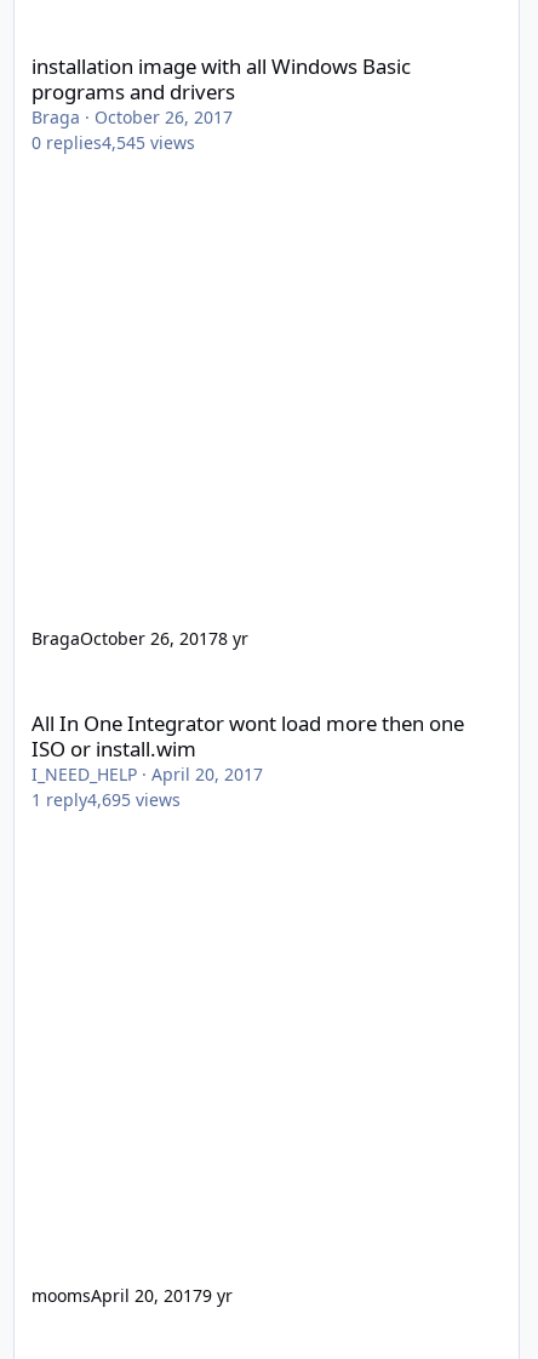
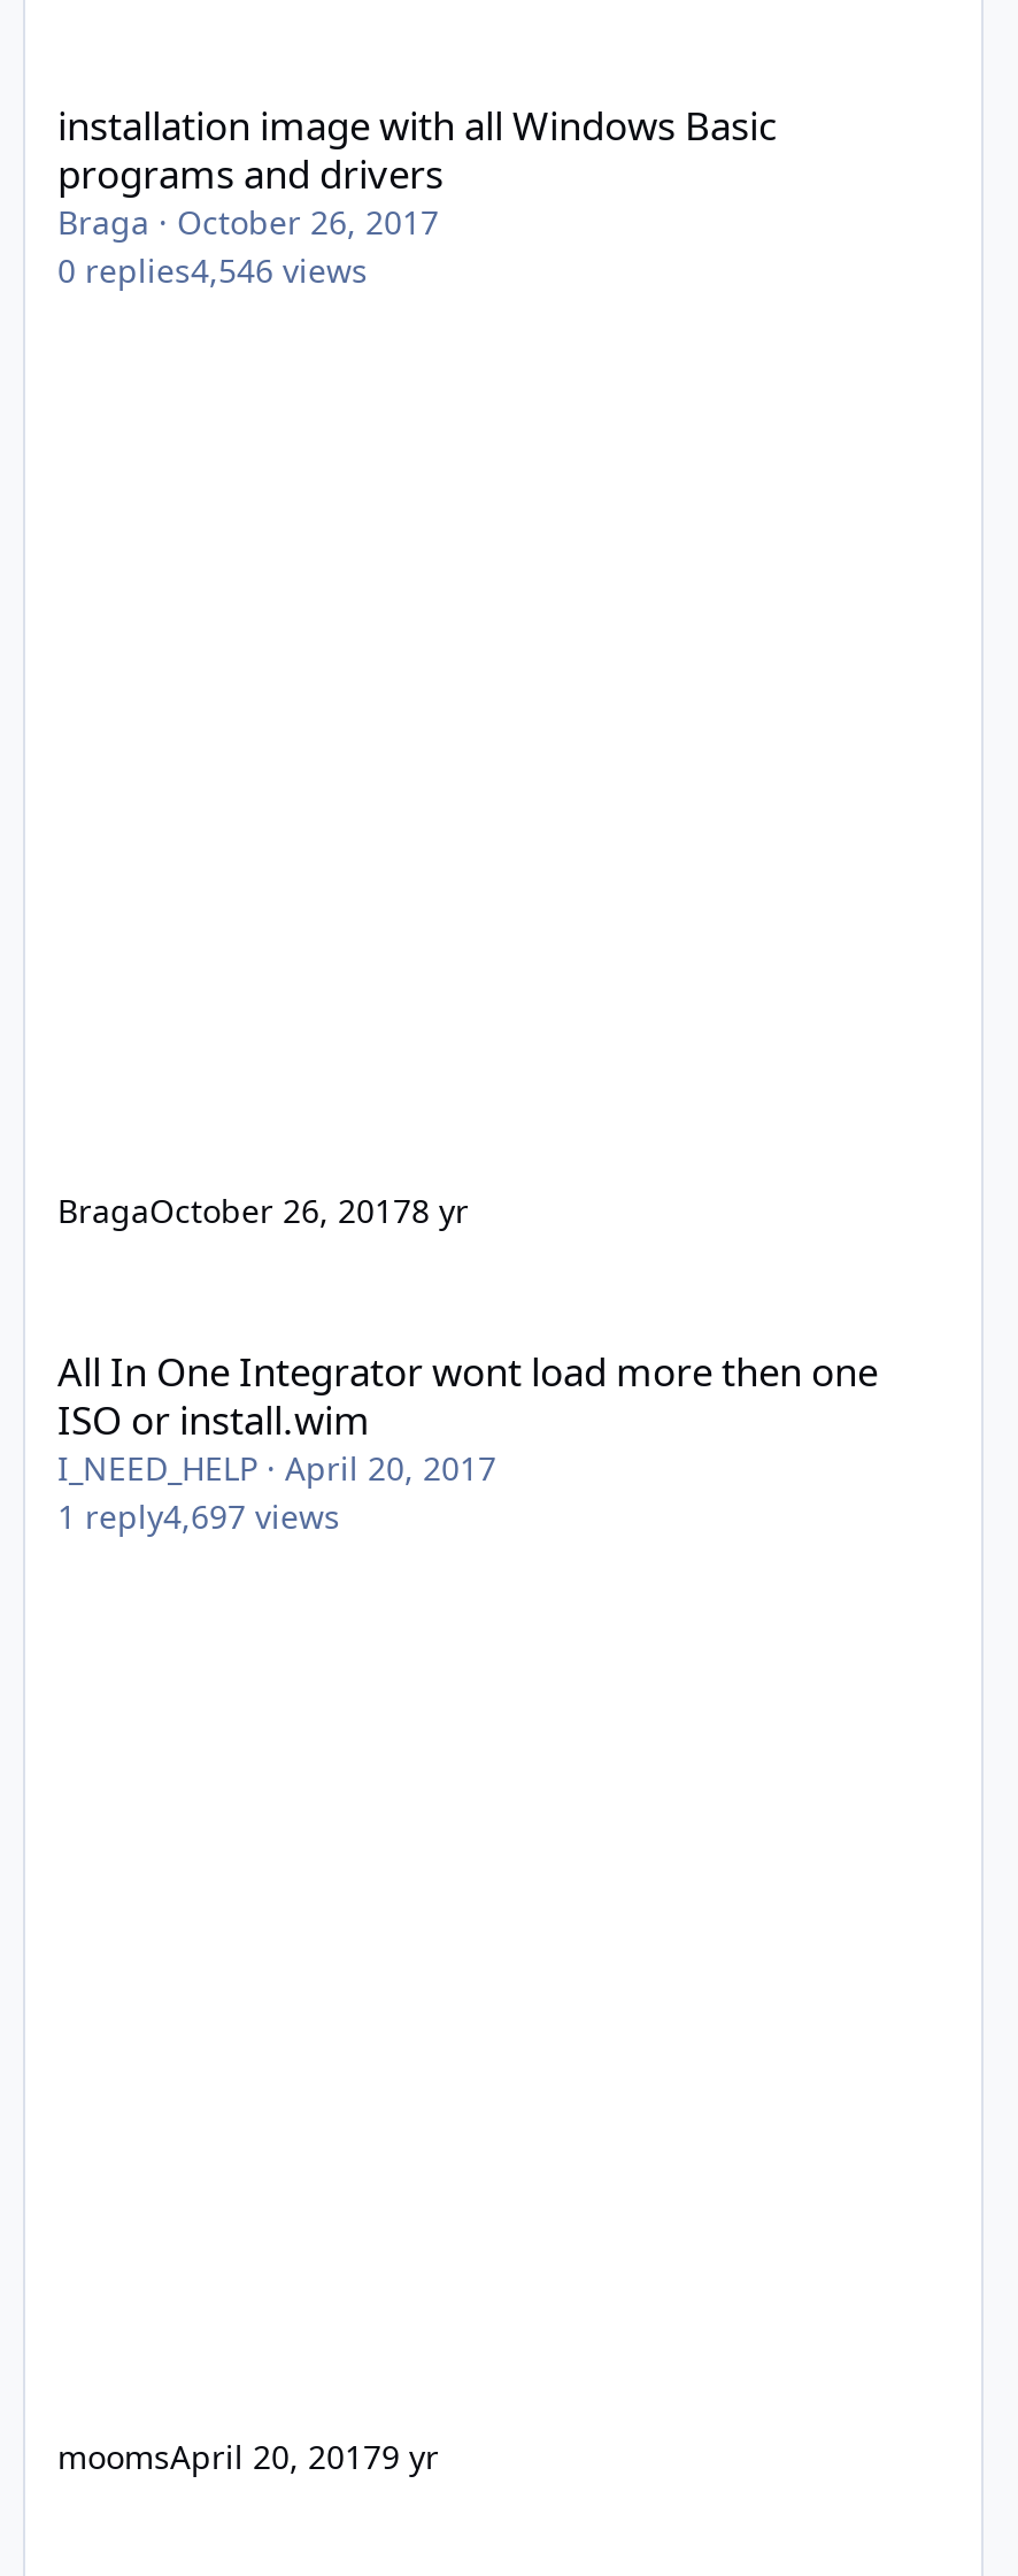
- 0 replies4,545 views
+ 0 replies4,546 views

- 1 reply4,695 views
+ 1 reply4,697 views
